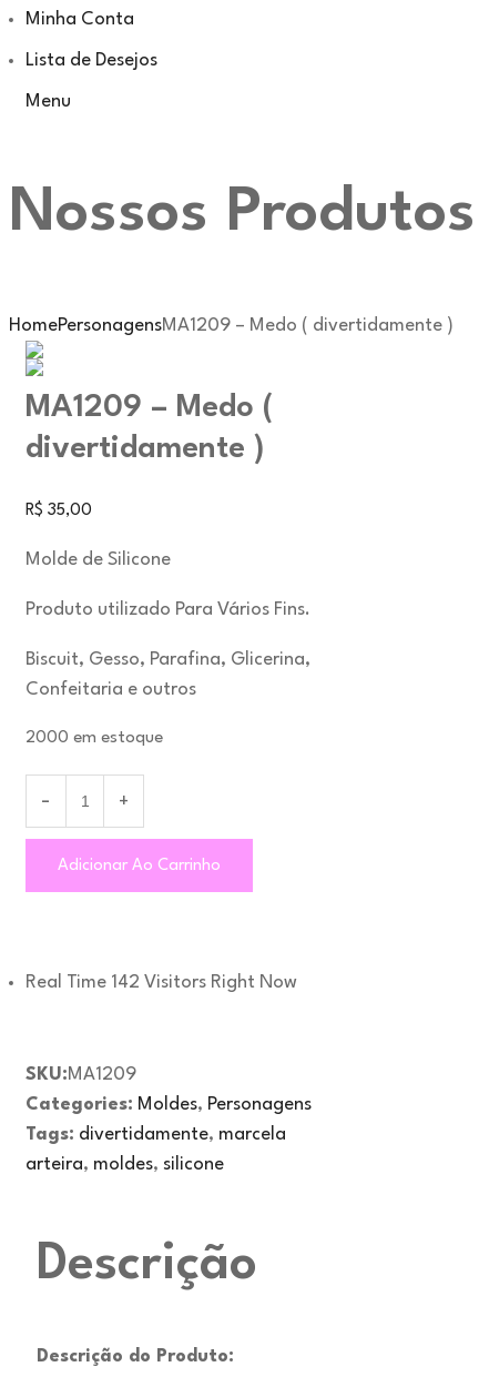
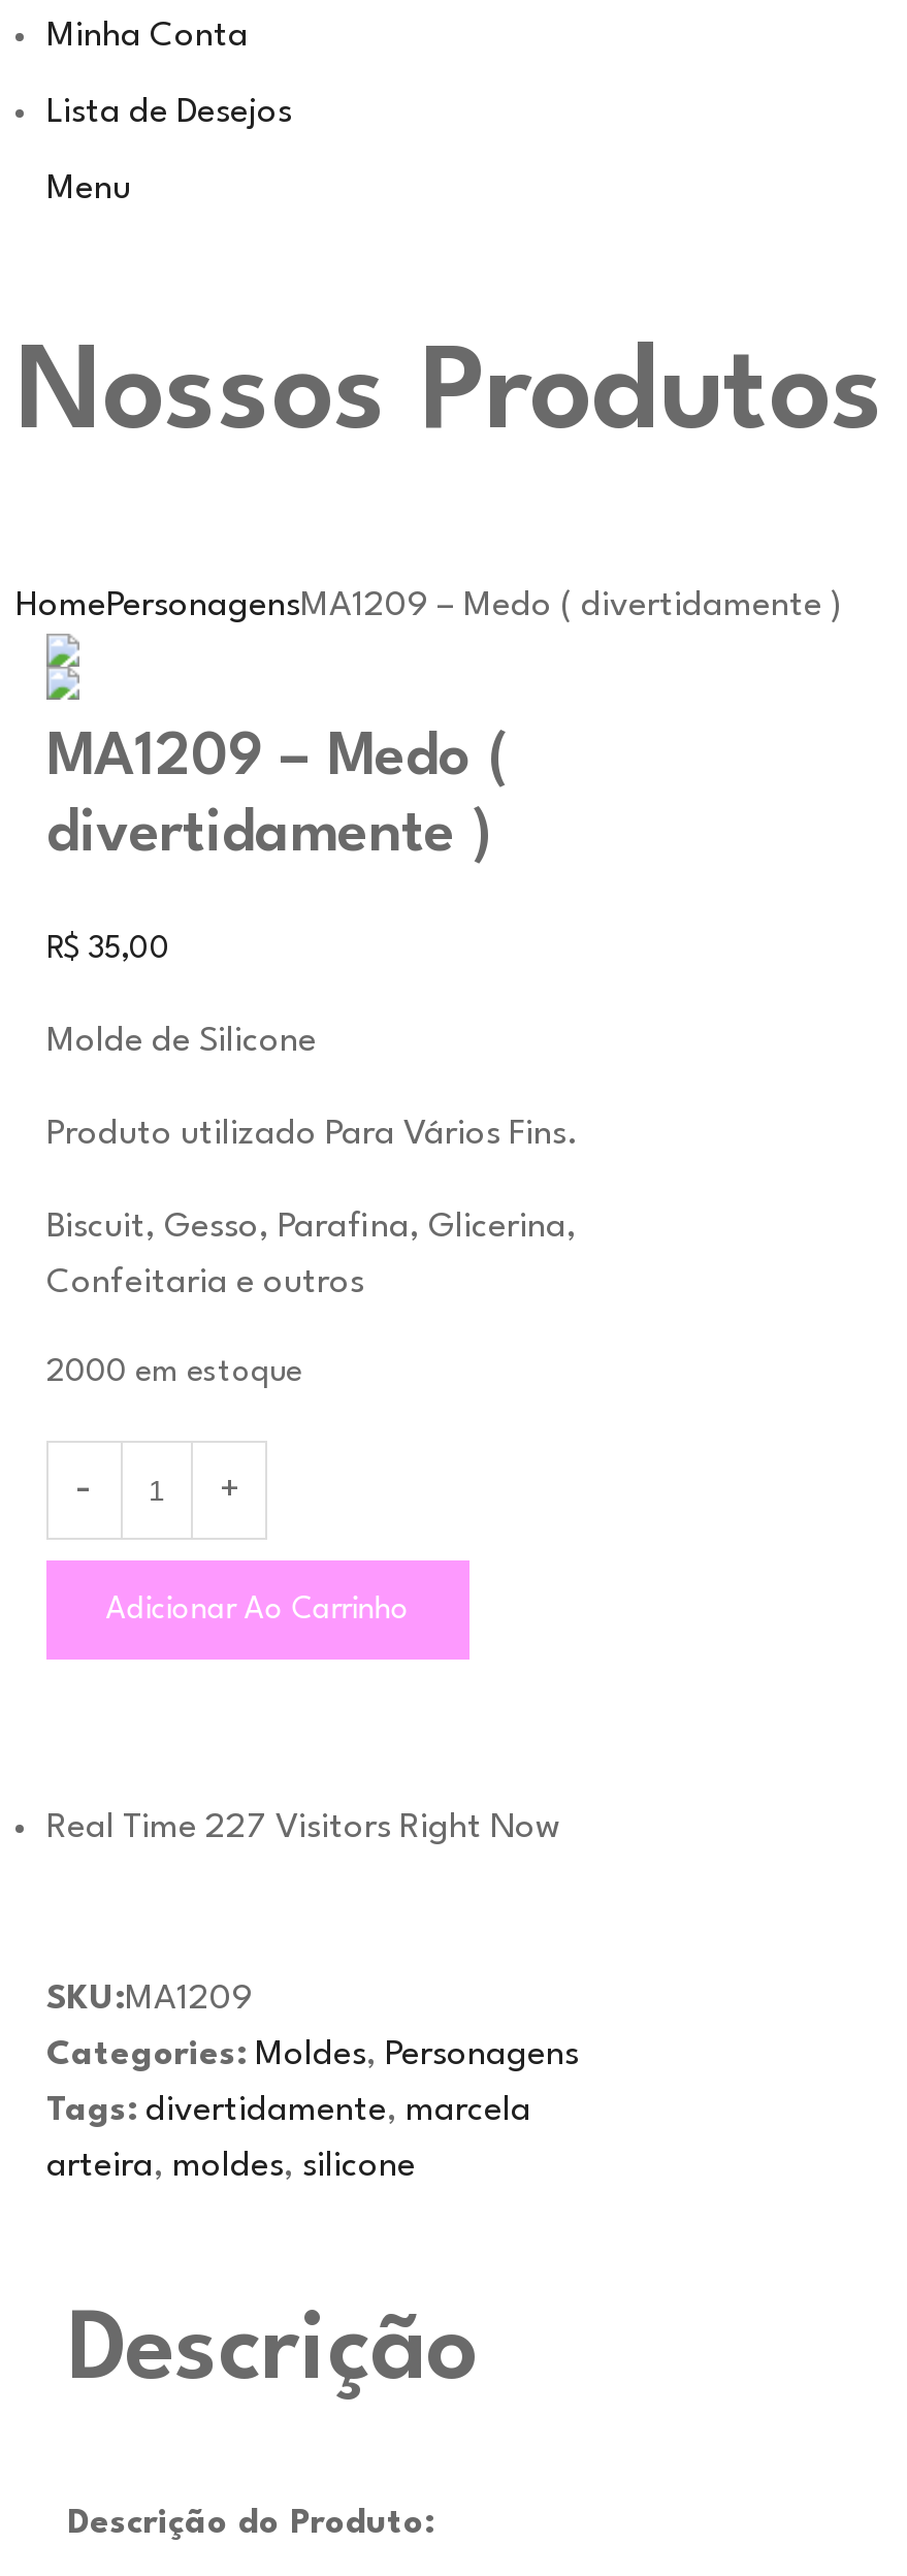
- Real Time 142 Visitors Right Now
+ Real Time 227 Visitors Right Now
